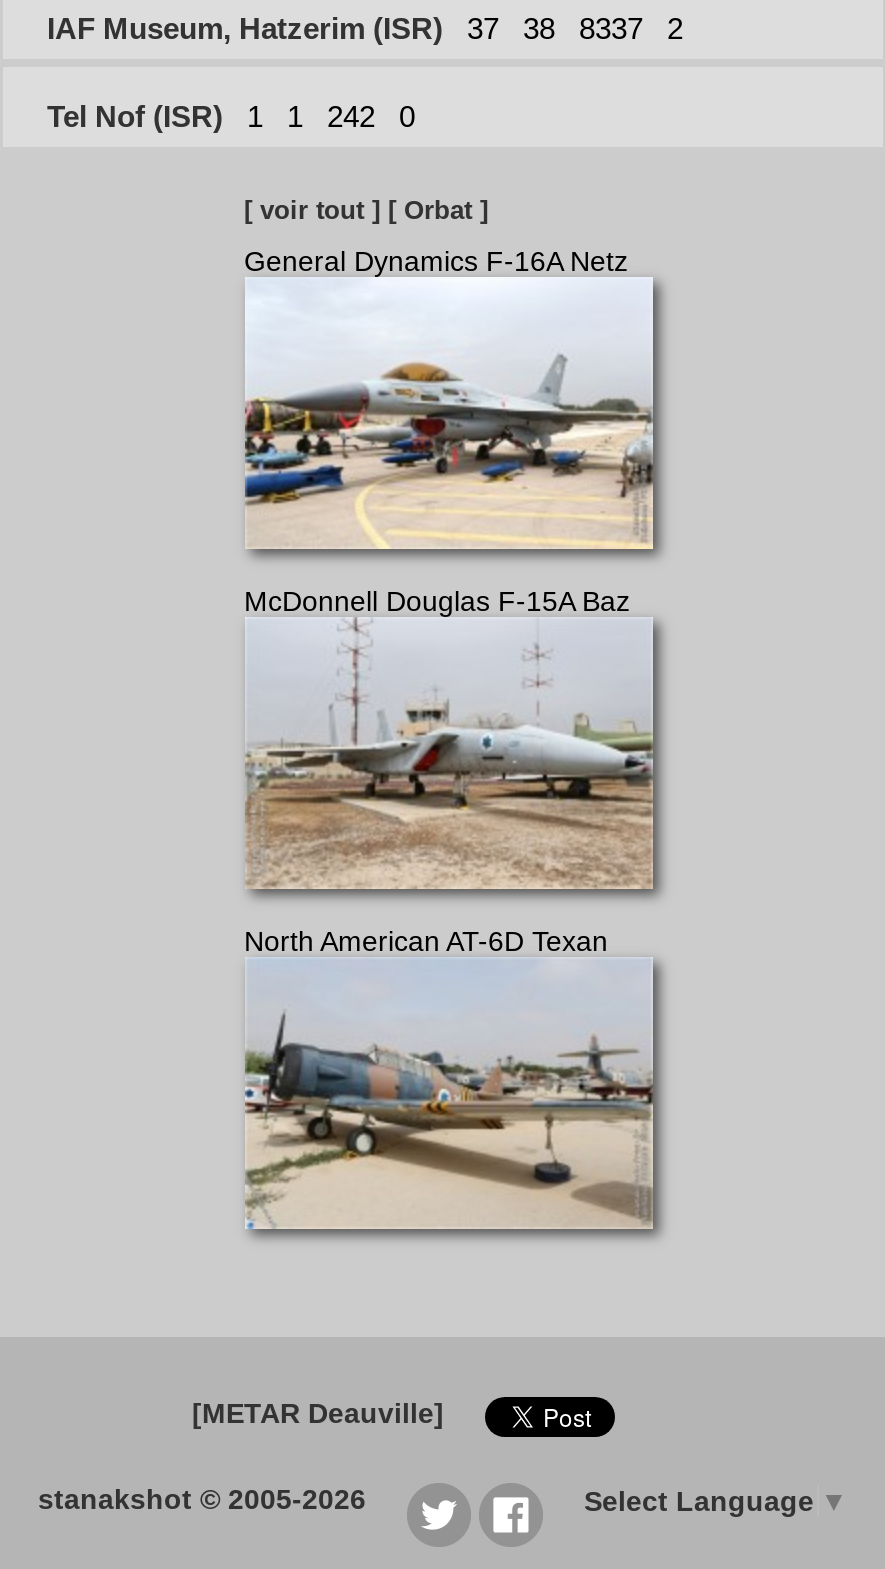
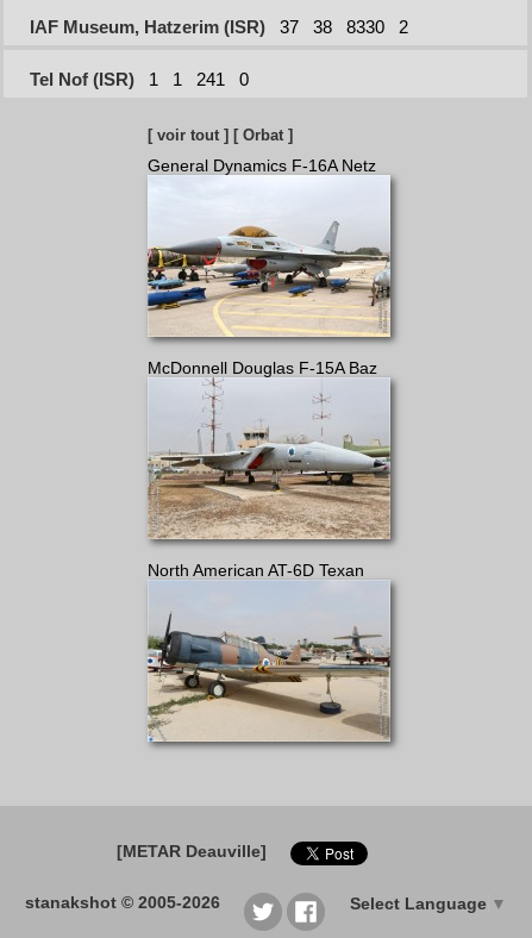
- IAF Museum, Hatzerim (ISR) 37 38 8337 2
+ IAF Museum, Hatzerim (ISR) 37 38 8330 2

- Tel Nof (ISR) 1 1 242 0
+ Tel Nof (ISR) 1 1 241 0
